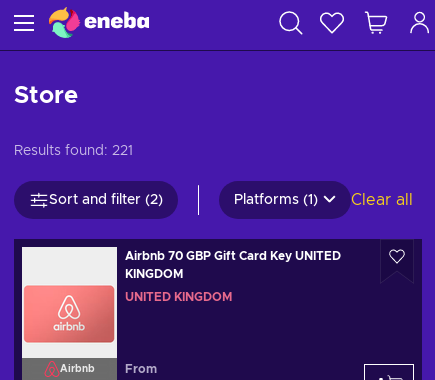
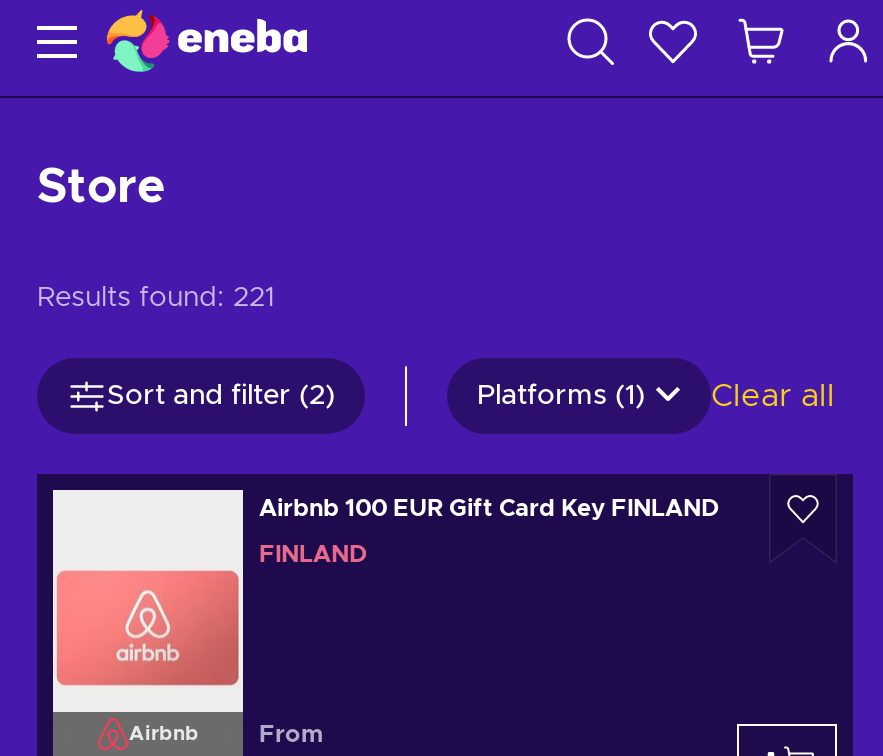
- Airbnb 70 GBP Gift Card Key UNITED
- KINGDOM
- UNITED KINGDOM
+ Airbnb 100 EUR Gift Card Key FINLAND
+ FINLAND
